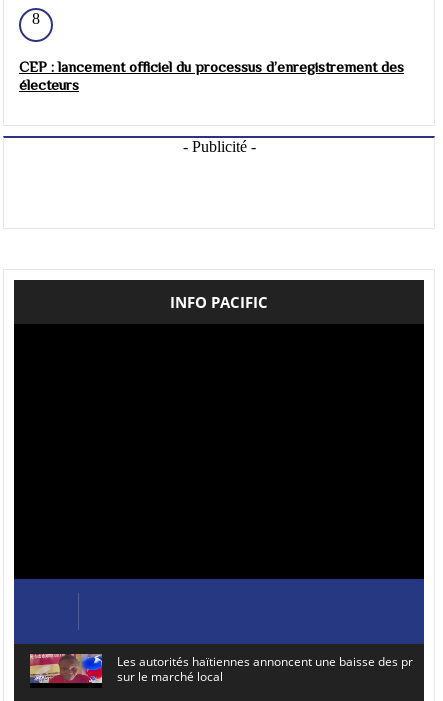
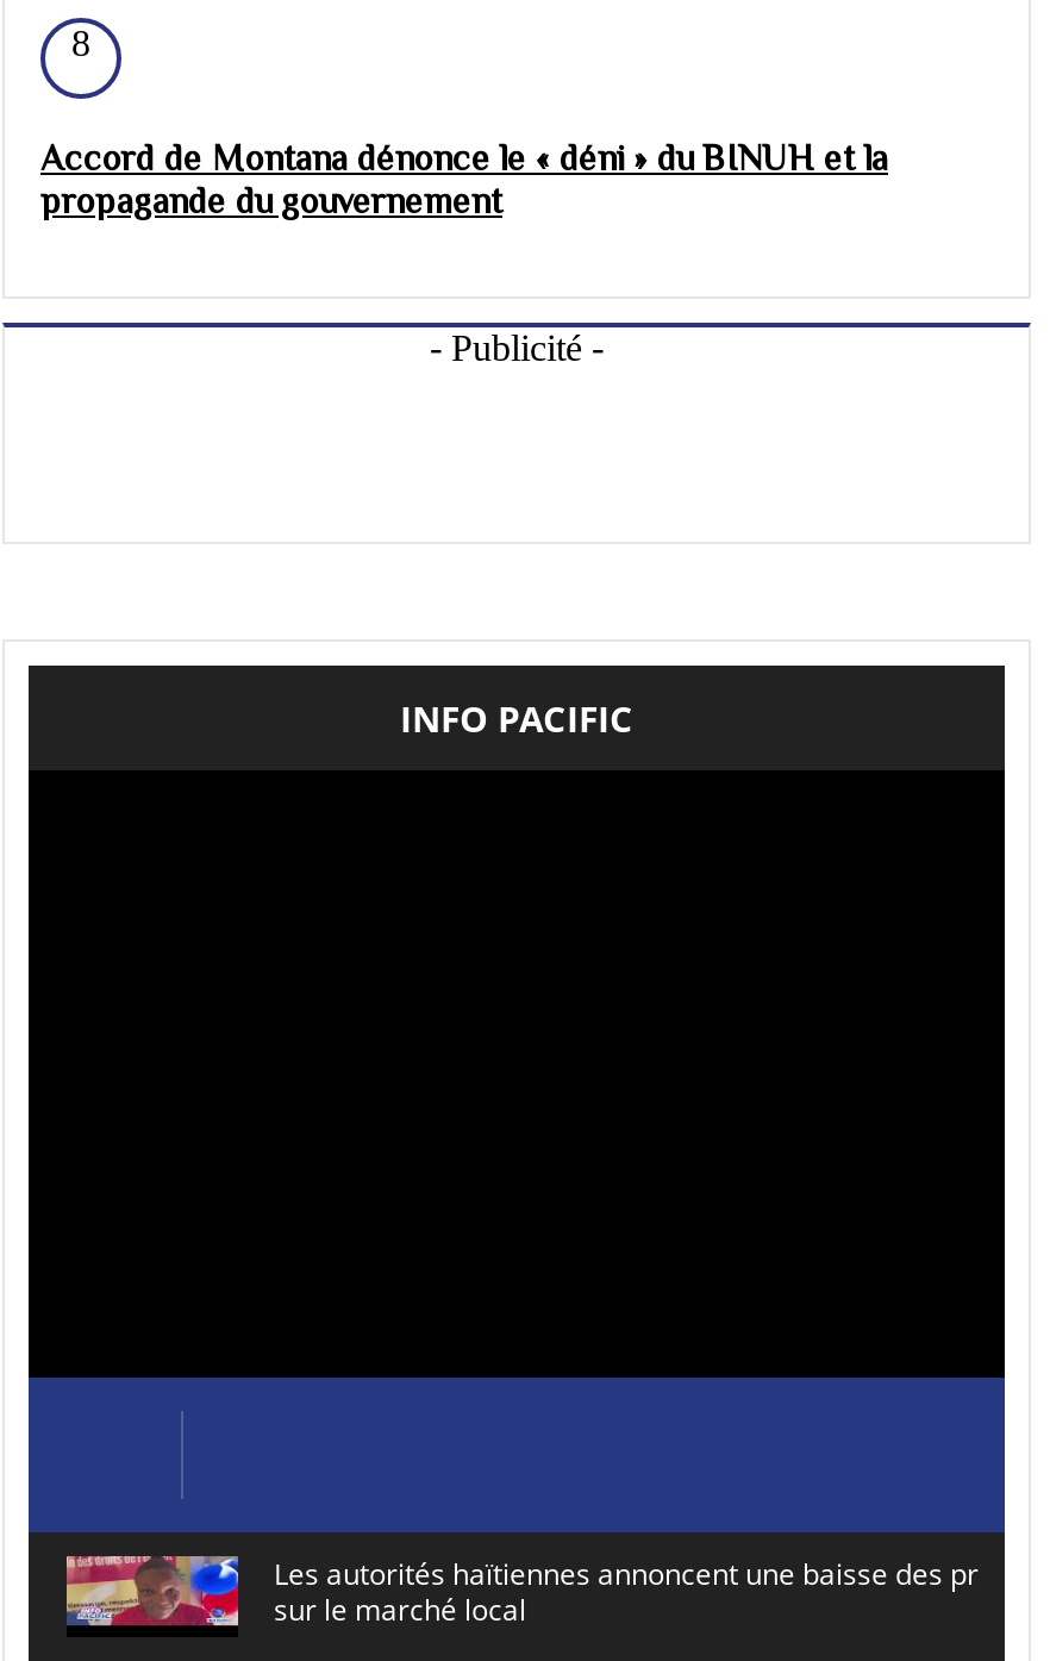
- CEP : lancement officiel du processus d’enregistrement des
- électeurs
+ Accord de Montana dénonce le « déni » du BINUH et la
+ propagande du gouvernement
